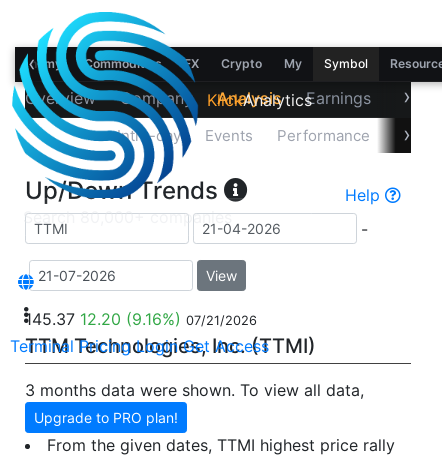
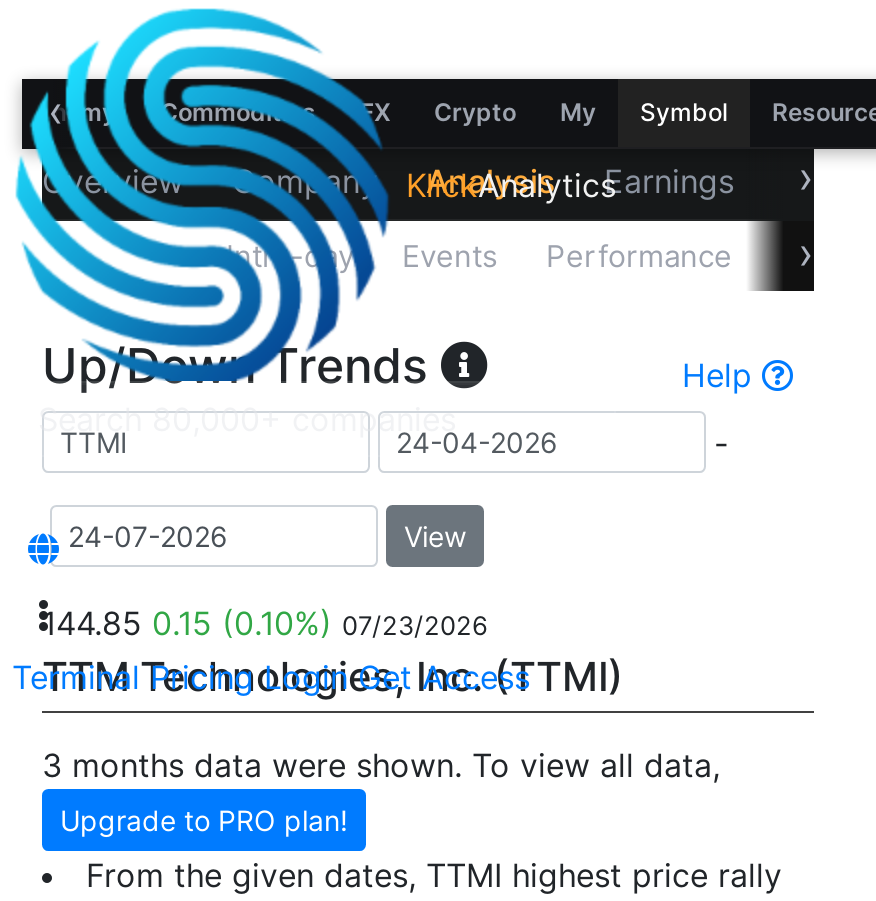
- 145.37 12.20 (9.16%) 07/21/2026
+ 144.85 0.15 (0.10%) 07/23/2026
